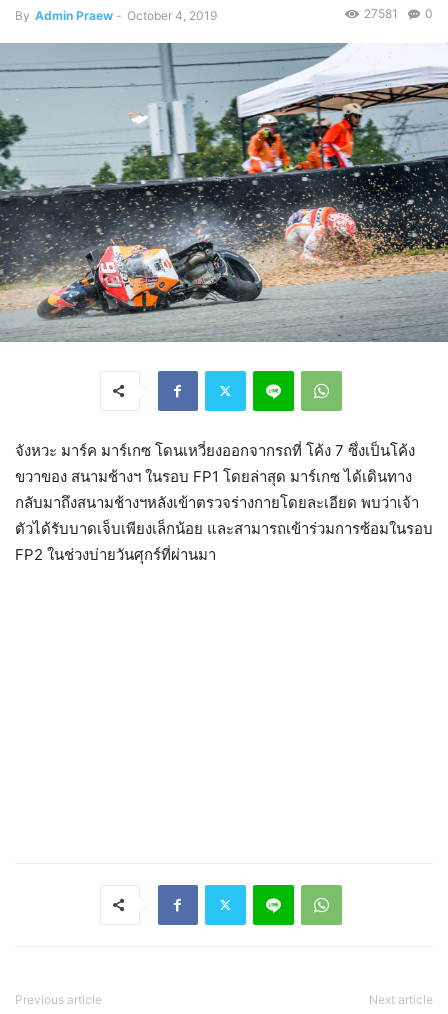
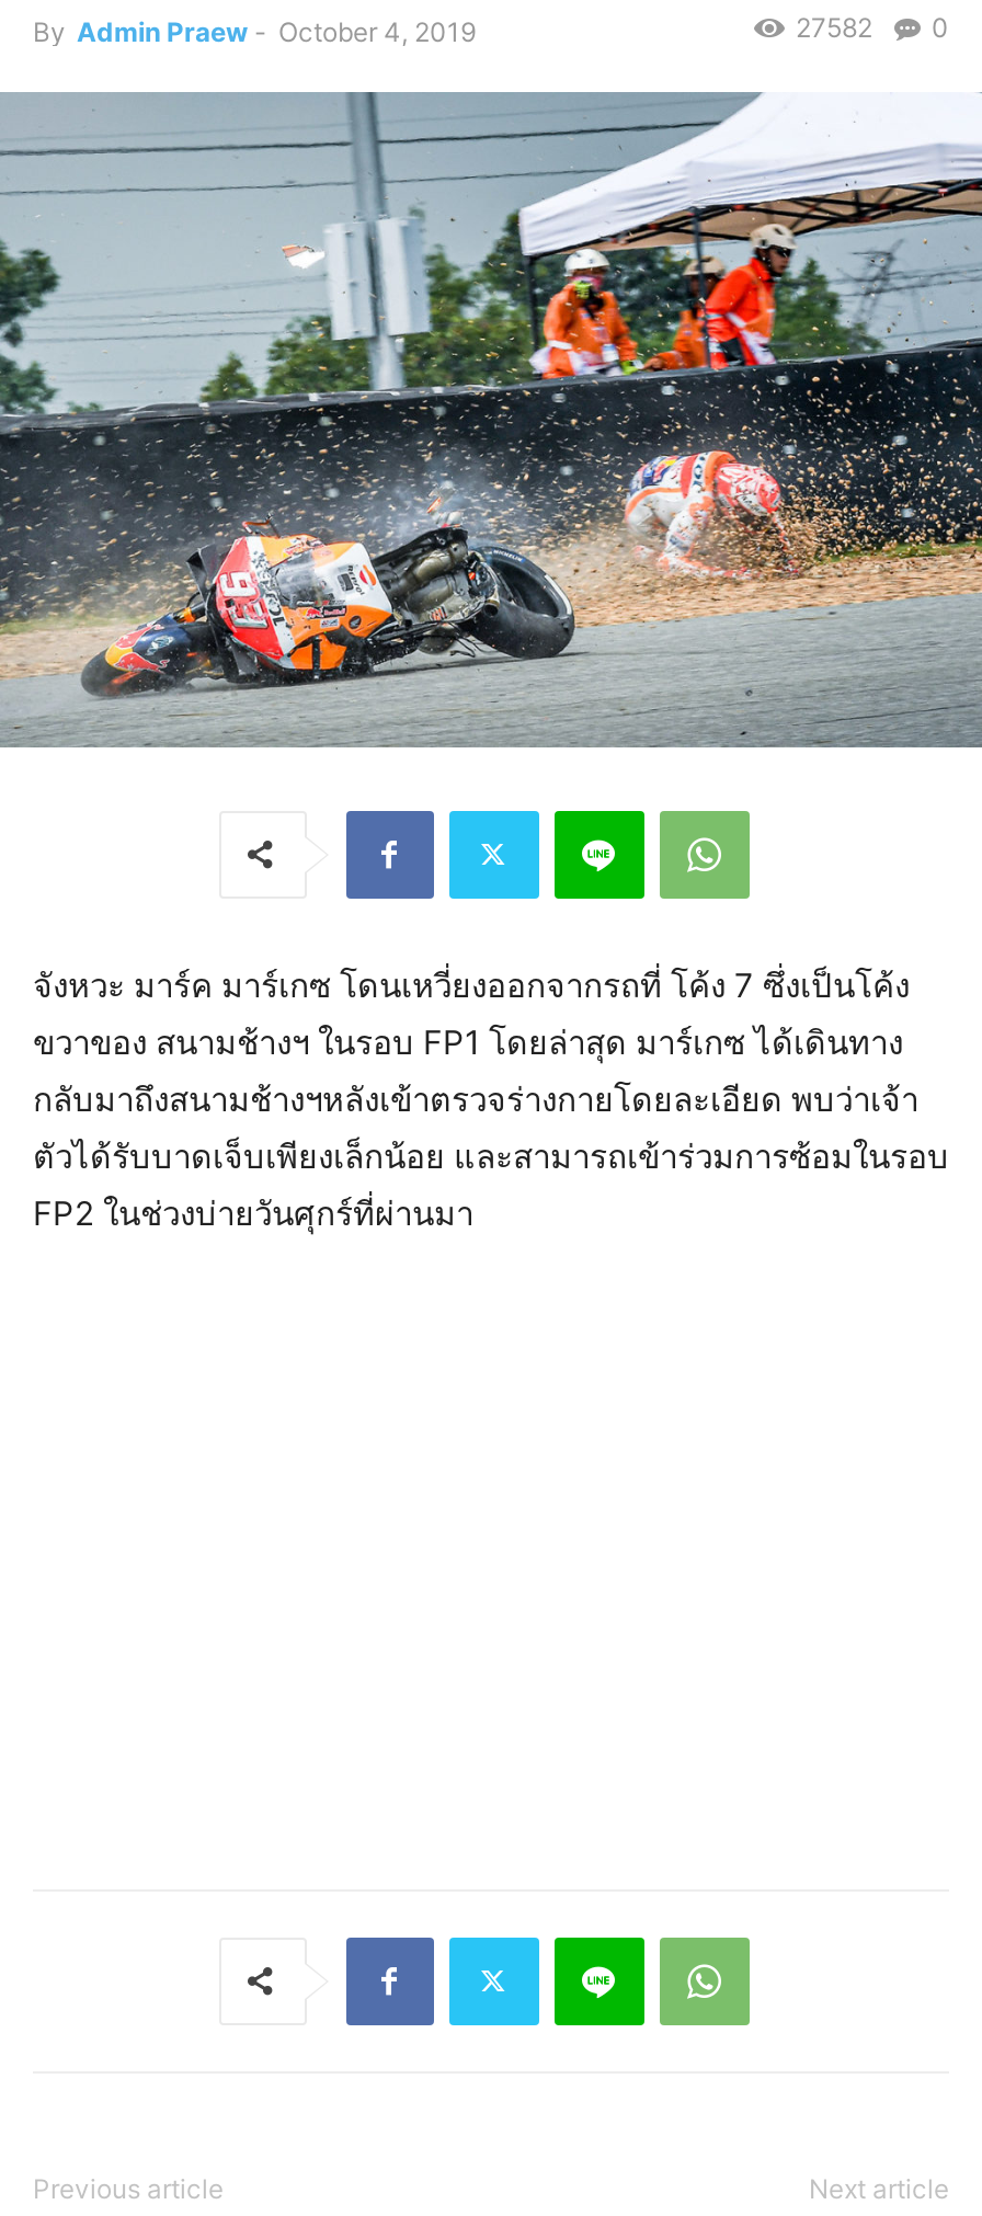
- 27581 0
+ 27582 0
